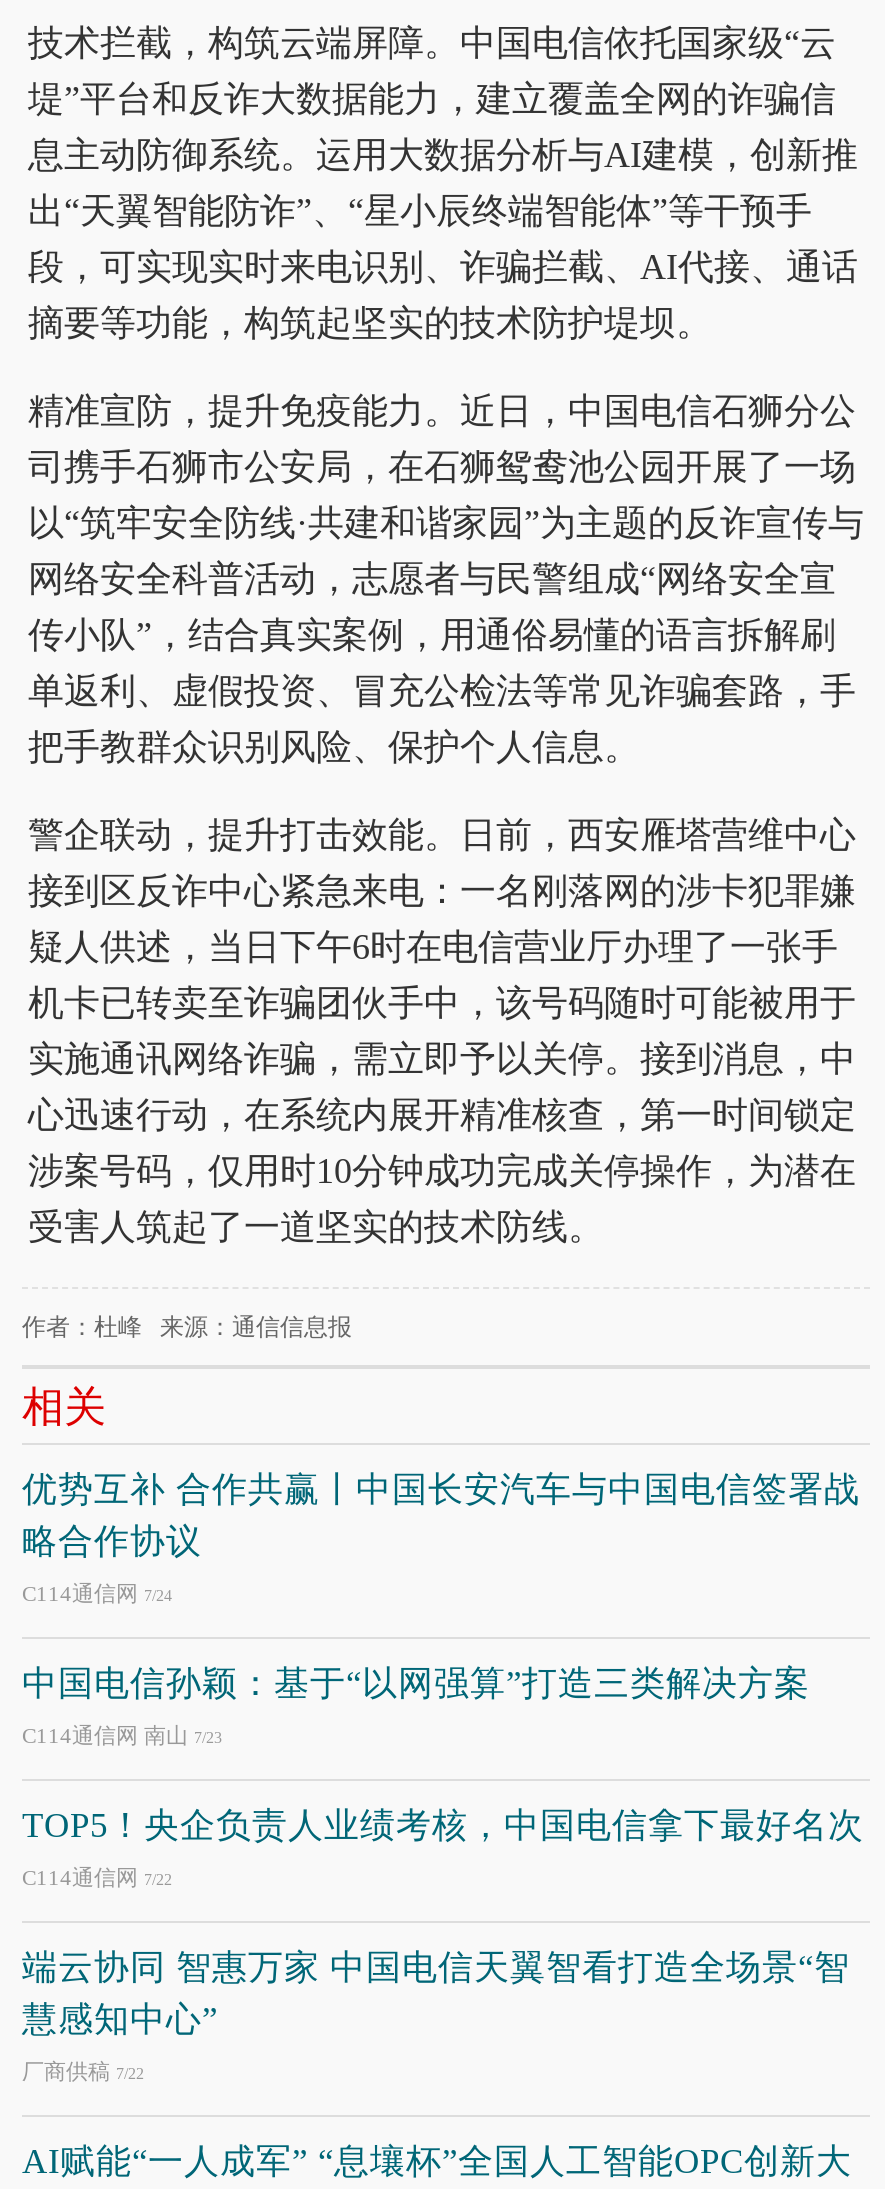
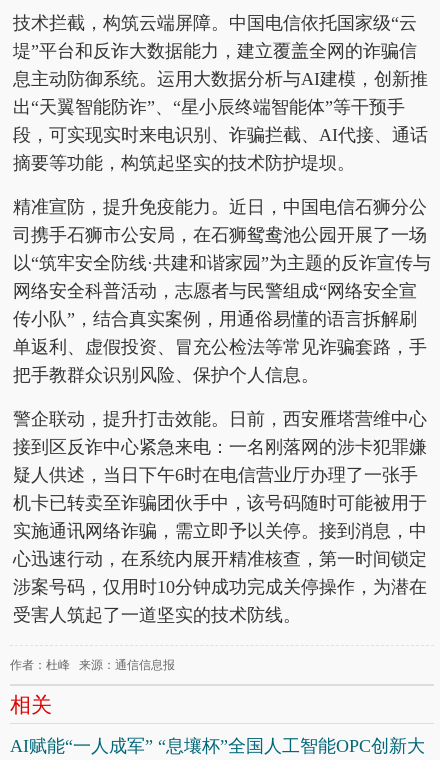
- 优势互补 合作共赢丨中国长安汽车与中国电信签署战
- 略合作协议
- C114通信网7/24
- 中国电信孙颖：基于“以网强算”打造三类解决方案
- C114通信网 南山7/23
- TOP5！央企负责人业绩考核，中国电信拿下最好名次
- C114通信网7/22
- 端云协同 智惠万家 中国电信天翼智看打造全场景“智
- 慧感知中心”
- 厂商供稿7/22
